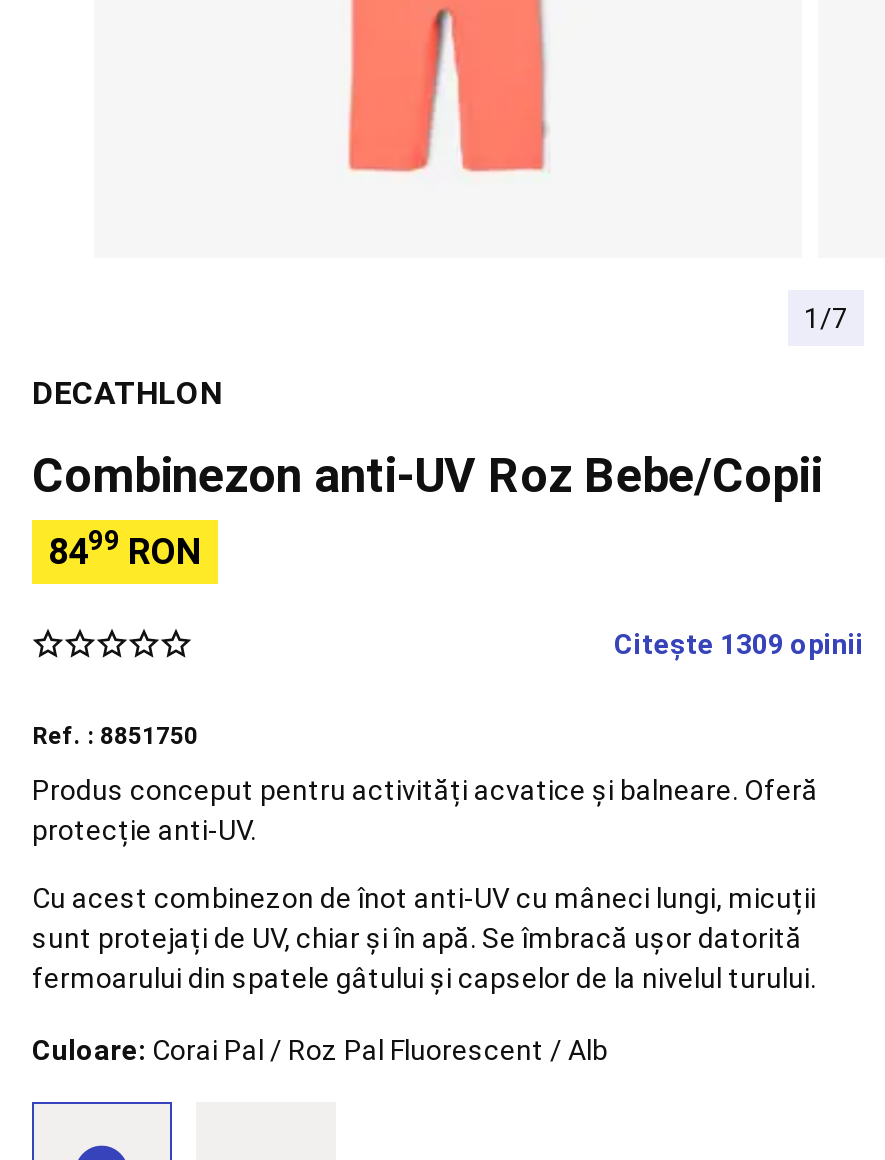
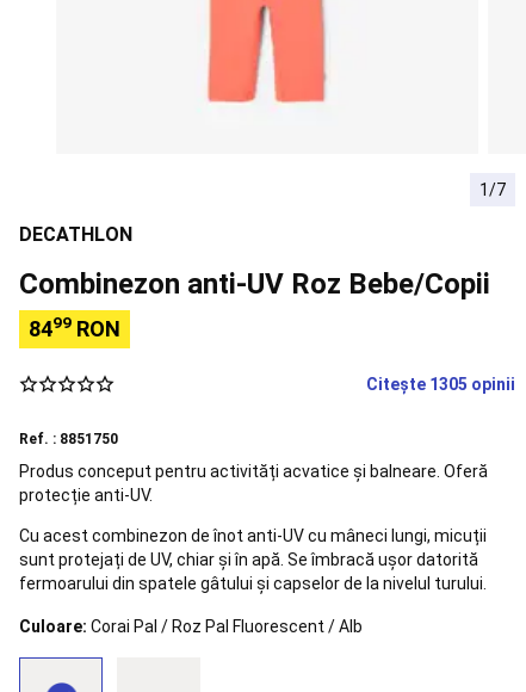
- Citește 1309 opinii
+ Citește 1305 opinii
